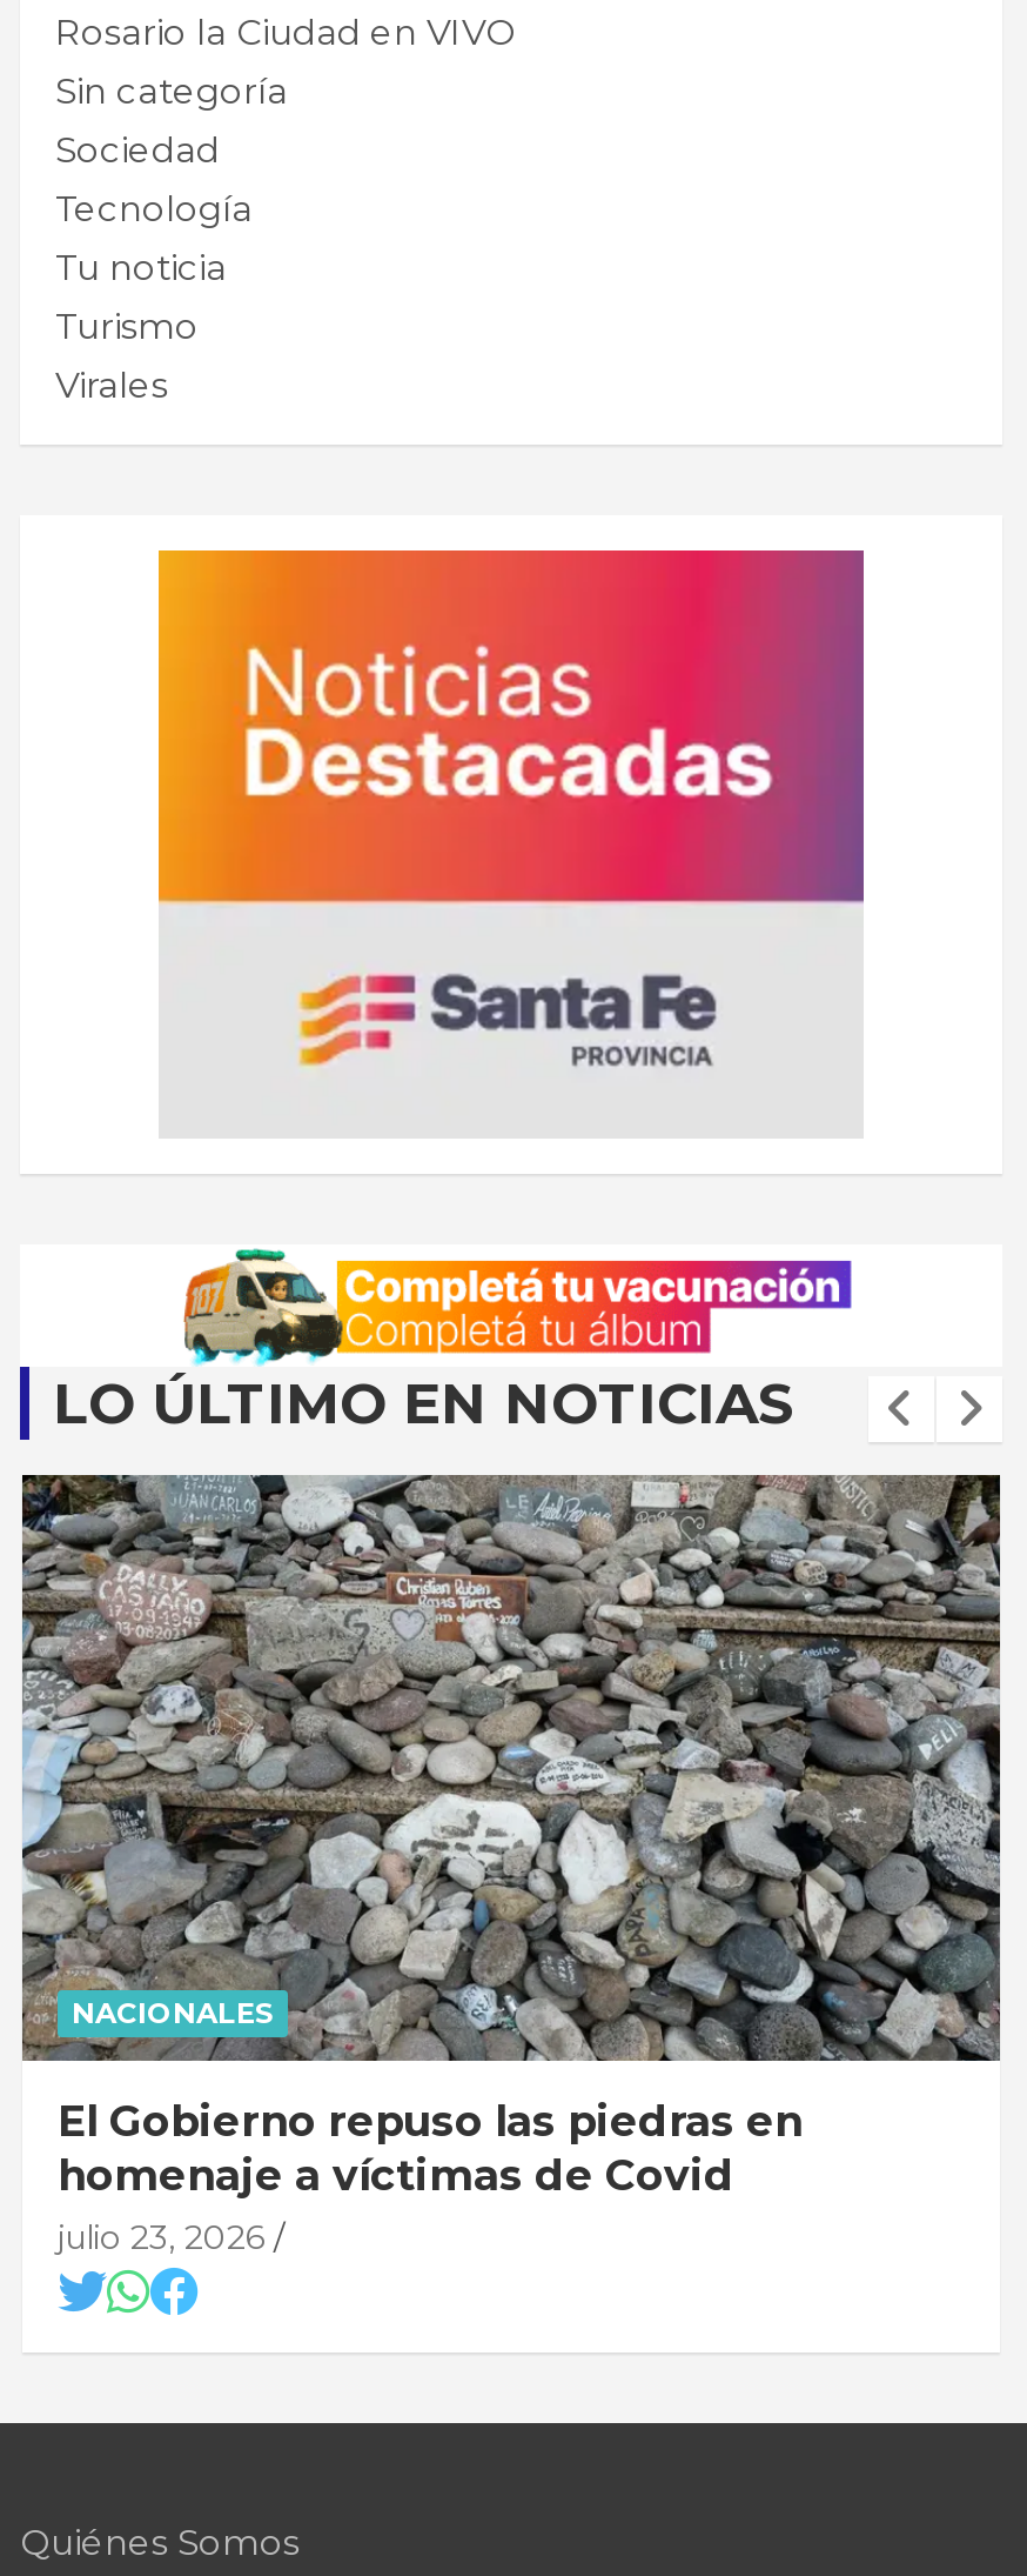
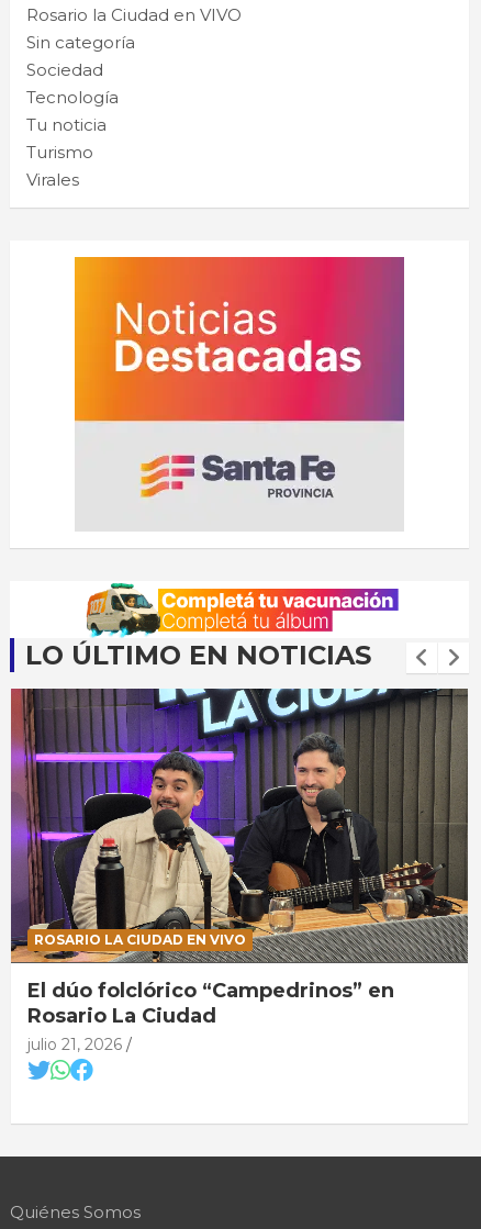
- [image]
- NACIONALES
+ [image]
+ ROSARIO LA CIUDAD EN VIVO

- El Gobierno repuso las piedras en
- homenaje a víctimas de Covid
- julio 23, 2026
+ El dúo folclórico “Campedrinos” en
+ Rosario La Ciudad
+ julio 21, 2026
